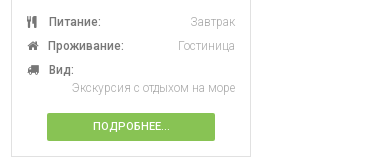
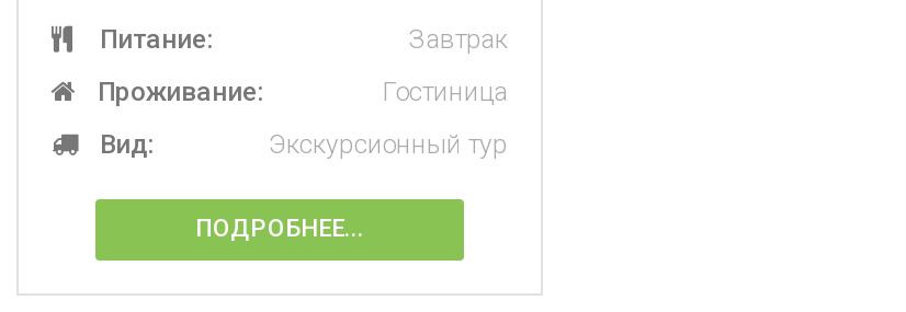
- Экскурсия с отдыхом на море
+ Экскурсионный тур
